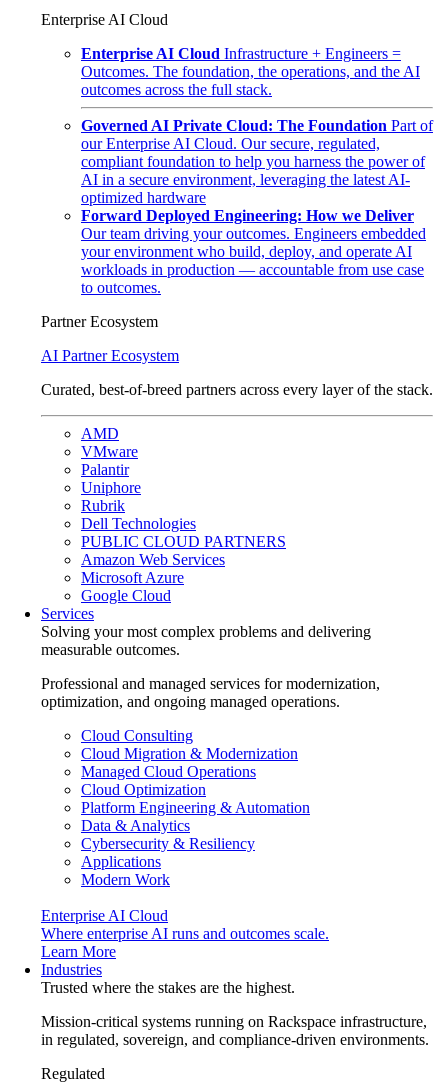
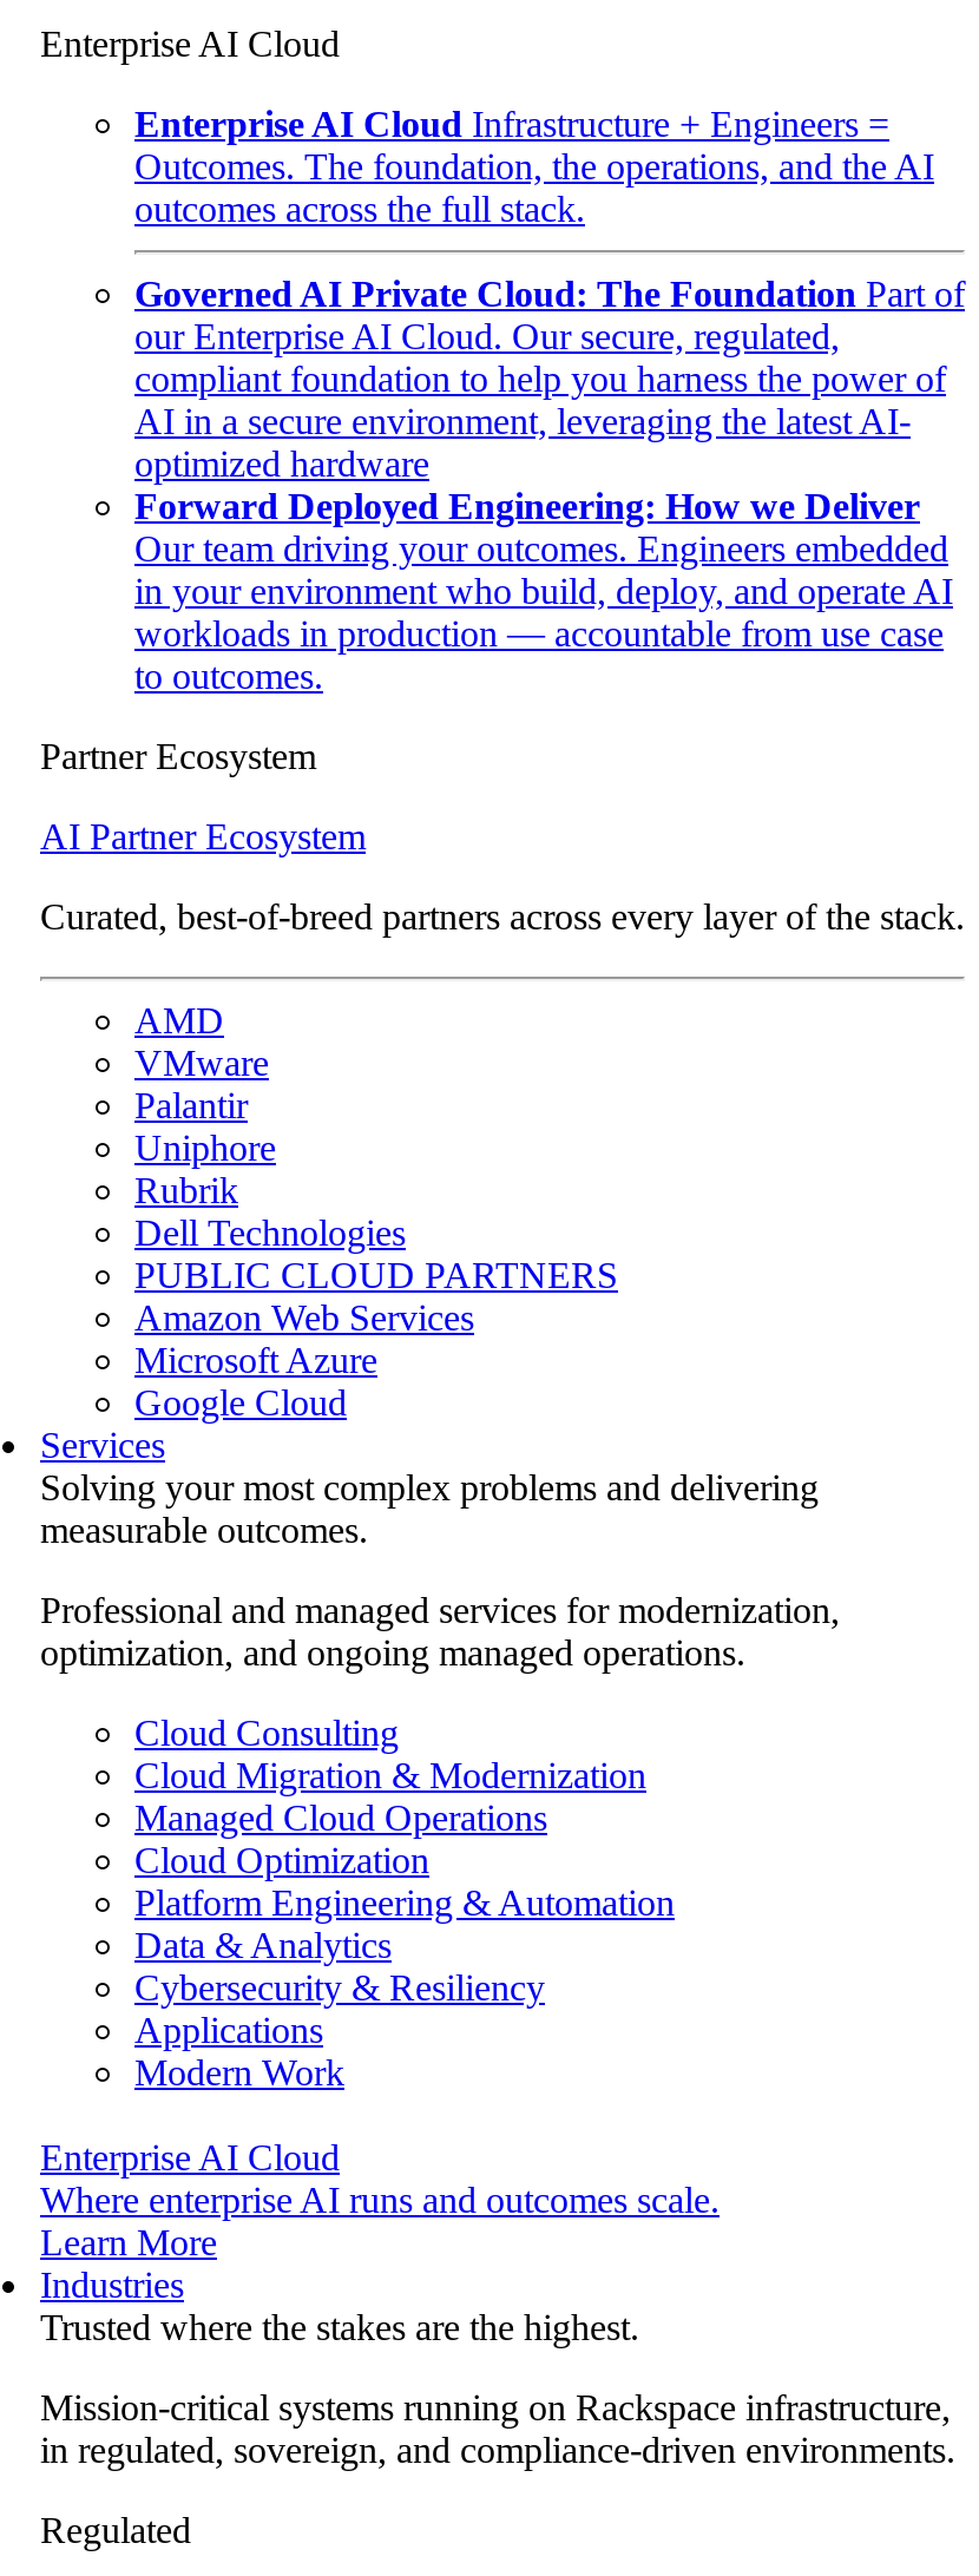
- your environment who build, deploy, and operate AI
+ in your environment who build, deploy, and operate AI
